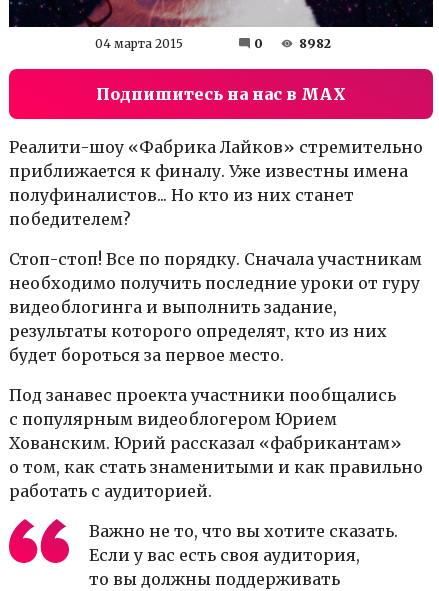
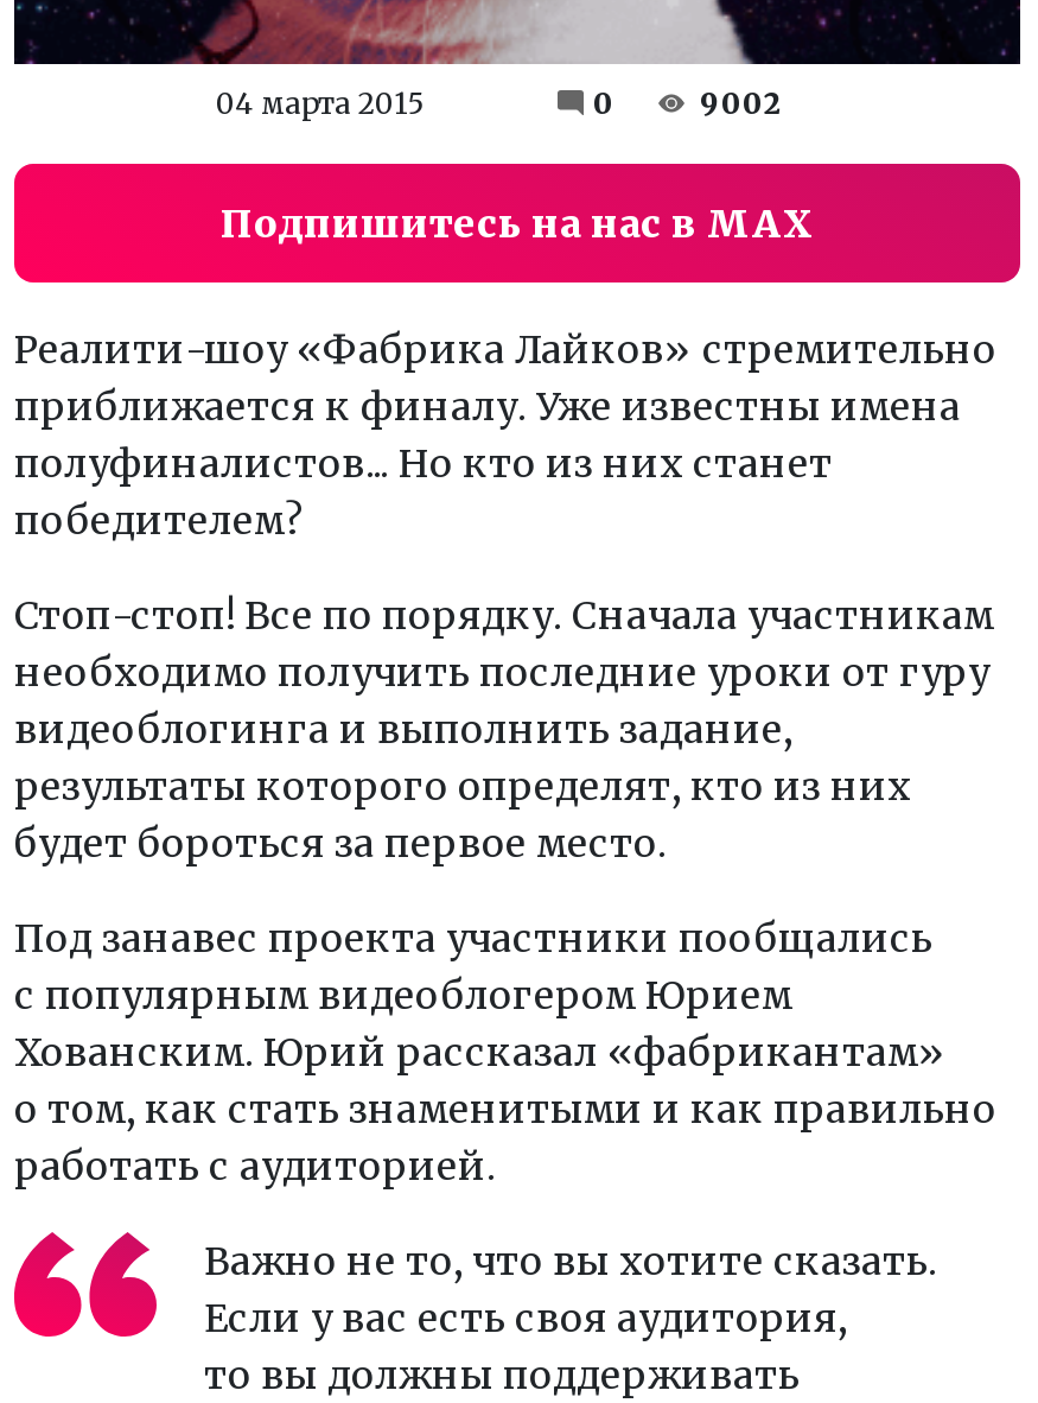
- 8982
+ 9002
